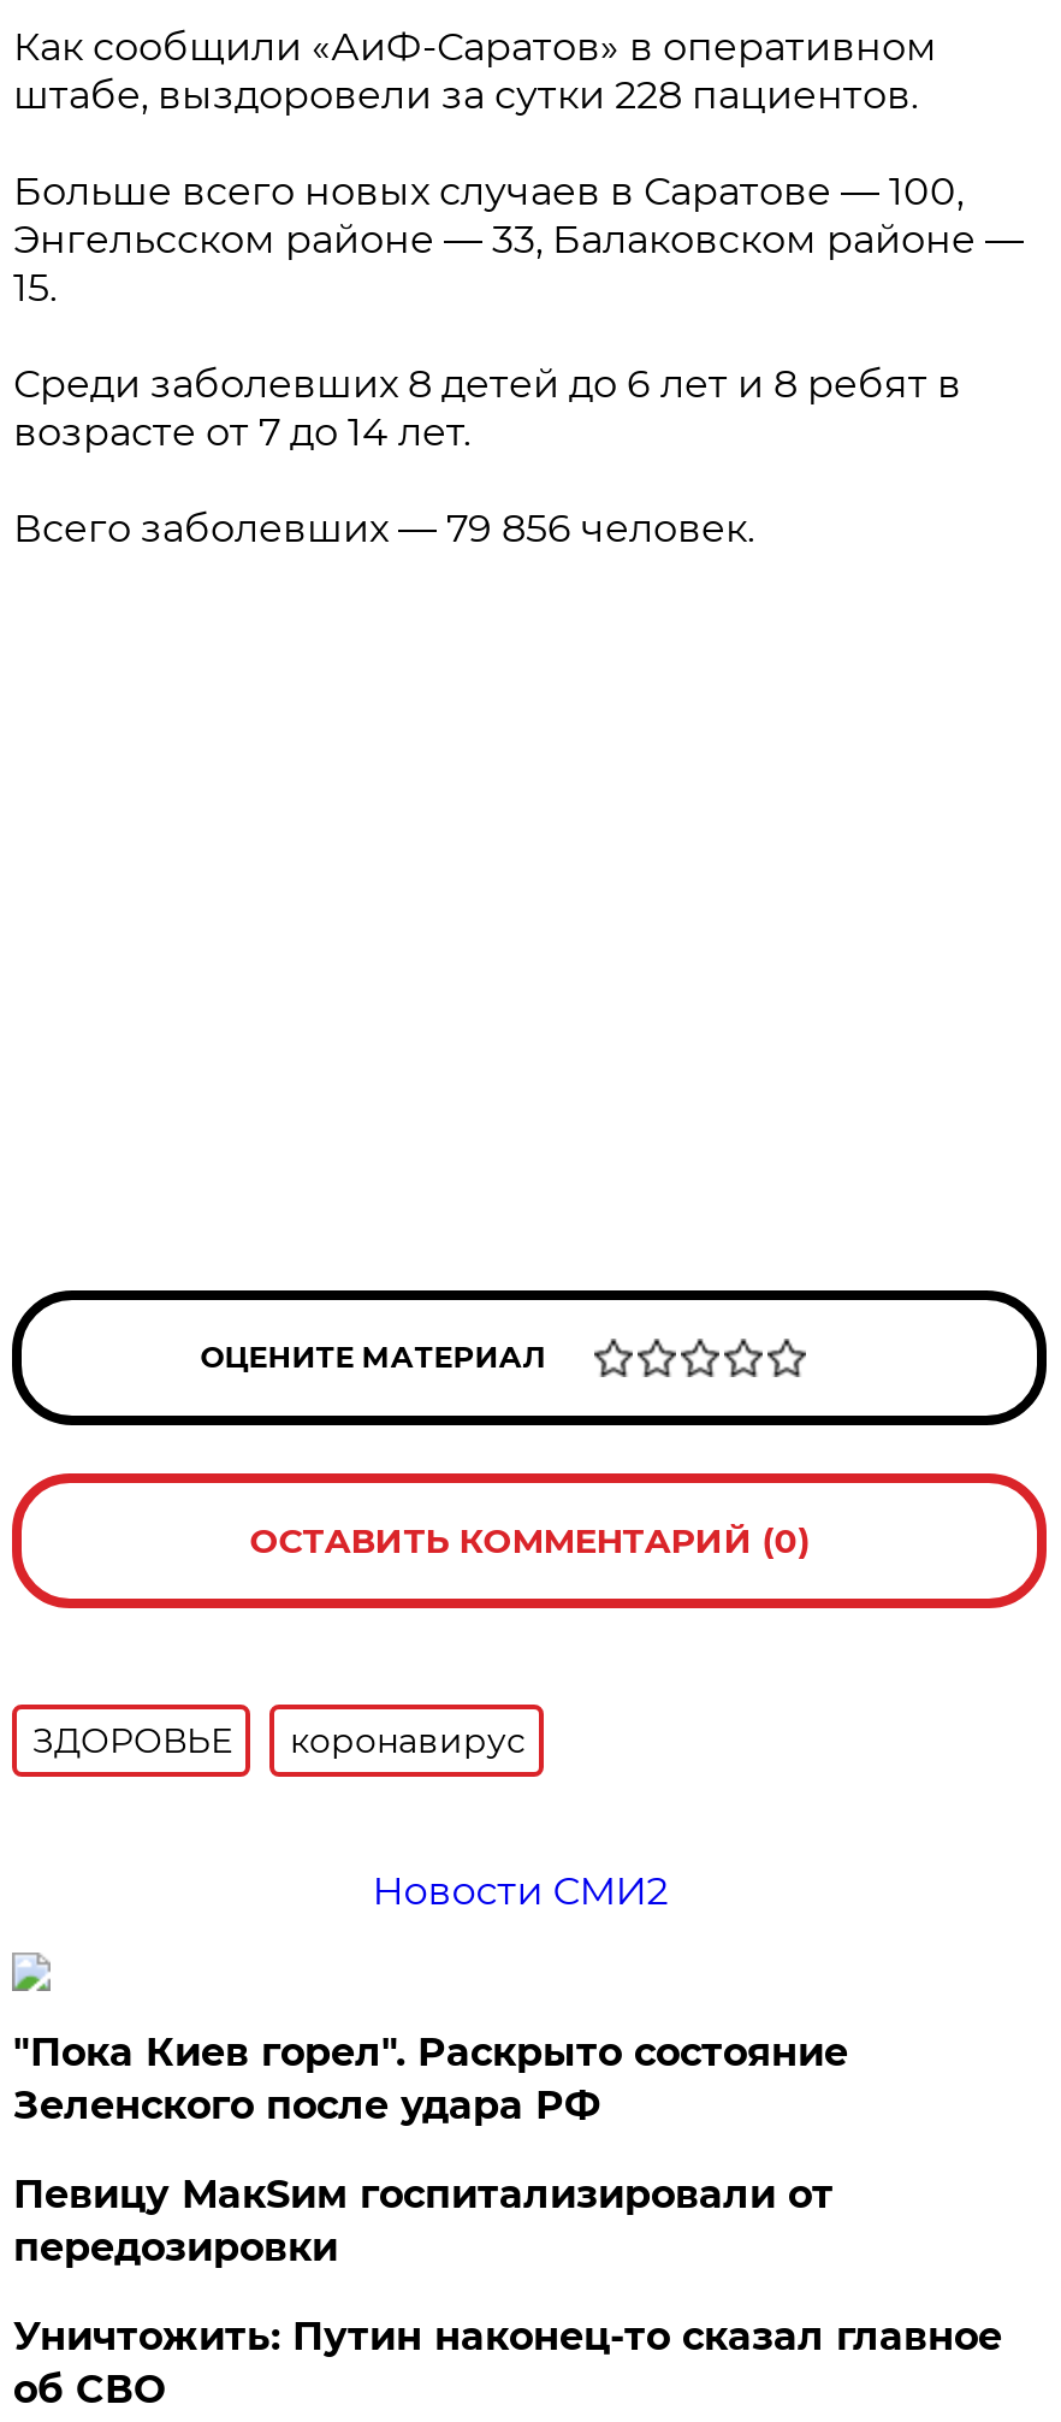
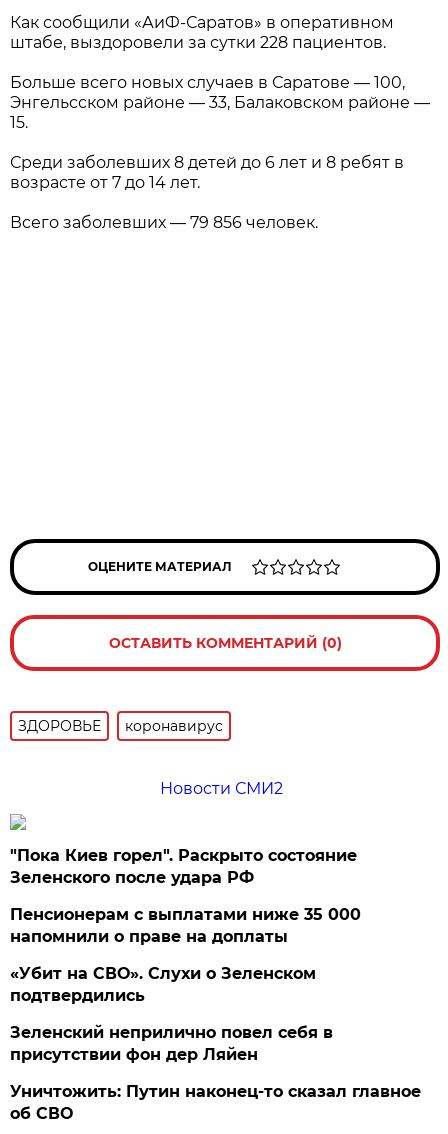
- Певицу МакSим госпитализировали от
- передозировки
+ Пенсионерам с выплатами ниже 35 000
+ напомнили о праве на доплаты
+ «Убит на СВО». Слухи о Зеленском
+ подтвердились
+ Зеленский неприлично повел cебя в
+ присутствии фон дер Ляйен
